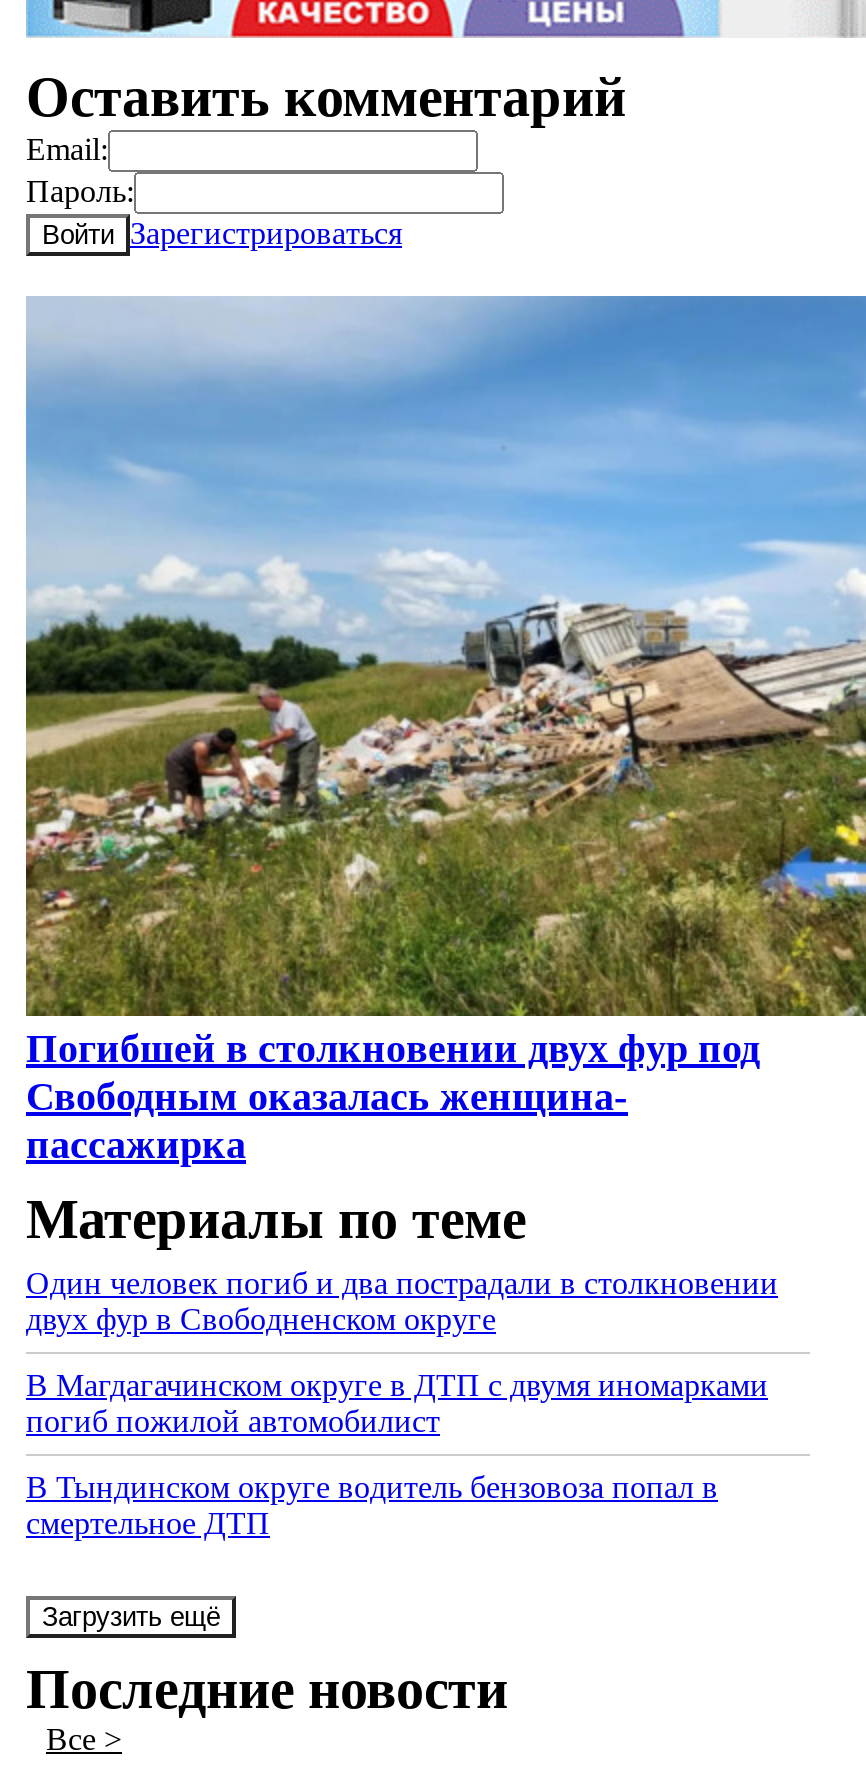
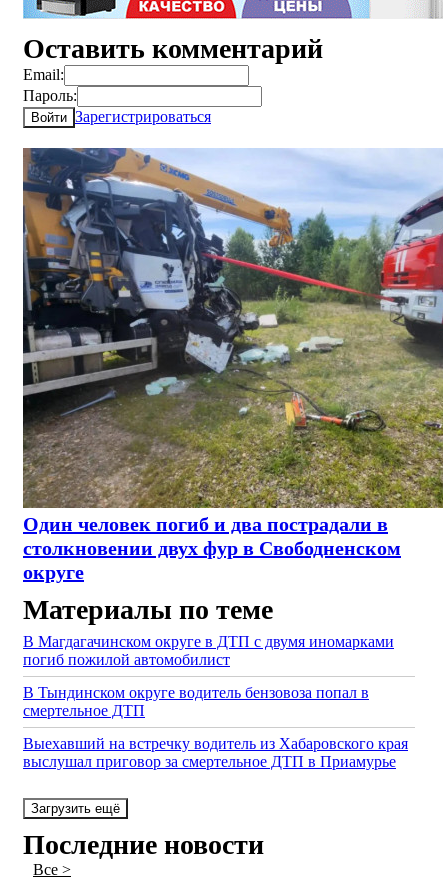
- [image]
- Погибшей в столкновении двух фур под
- Свободным оказалась женщина-
- пассажирка
+ [image]
+ Один человек погиб и два пострадали в
+ столкновении двух фур в Свободненском
+ округе

- Один человек погиб и два пострадали в столкновении
- двух фур в Свободненском округе

moved up: В Магдагачинском округе в ДТП с двумя иномарками | погиб пожилой автомобилист | В Тындинском округе водитель бензовоза попал в | смертельное ДТП

+ Выехавший на встречку водитель из Хабаровского края
+ выслушал приговор за смертельное ДТП в Приамурье
